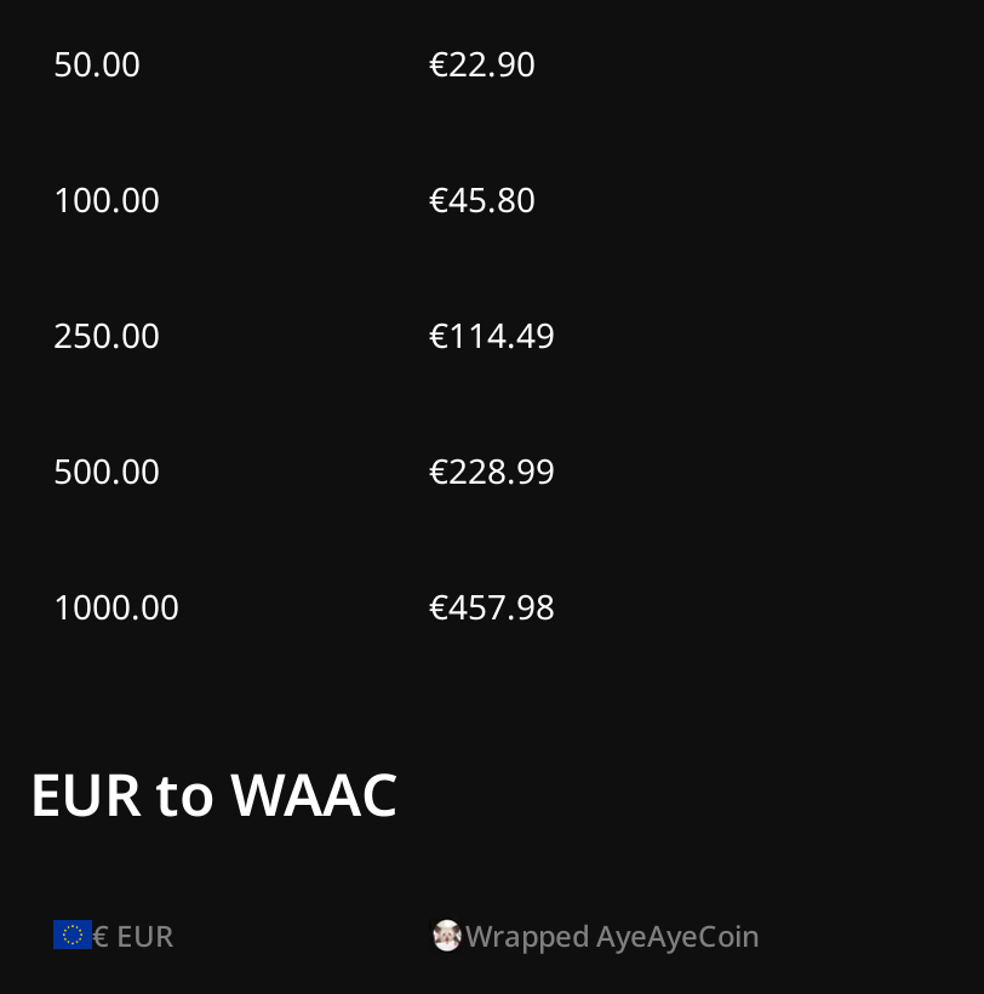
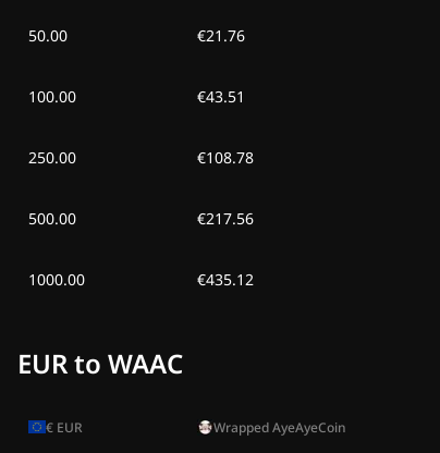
- €22.90
+ €21.76

- €45.80
+ €43.51

- €114.49
+ €108.78

- €228.99
+ €217.56

- €457.98
+ €435.12
